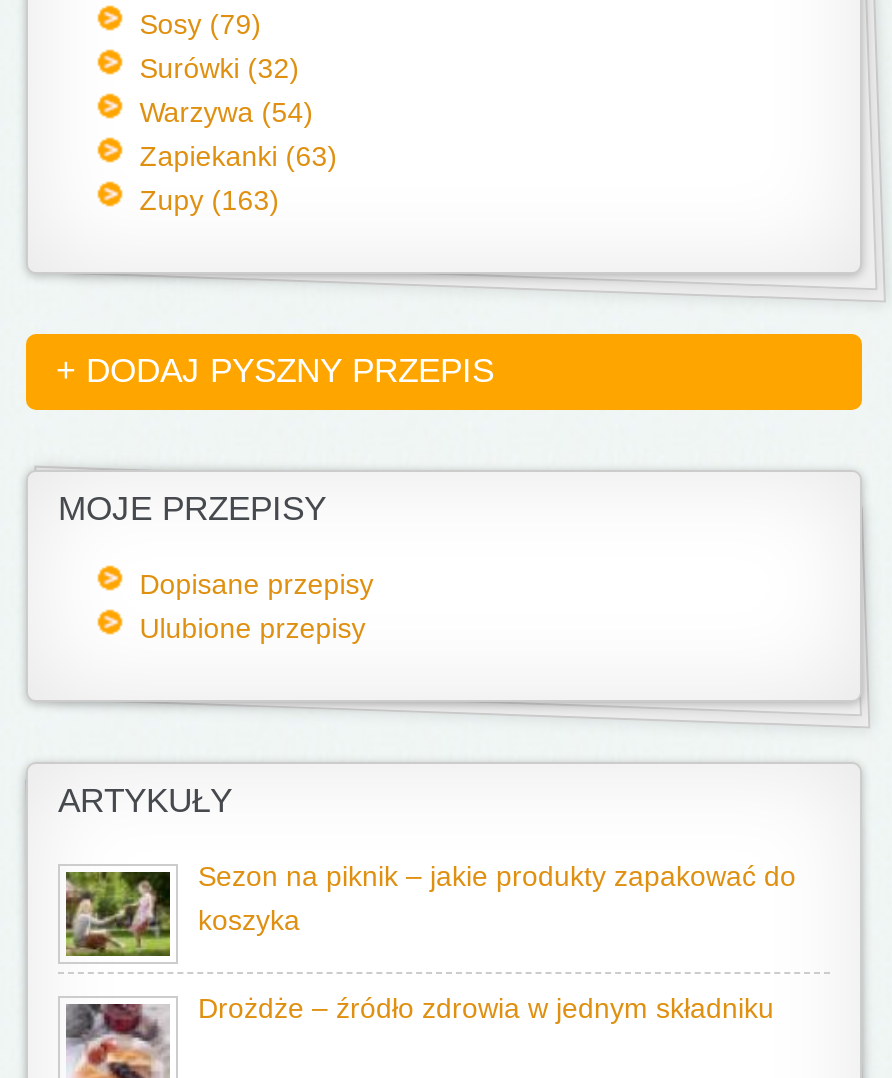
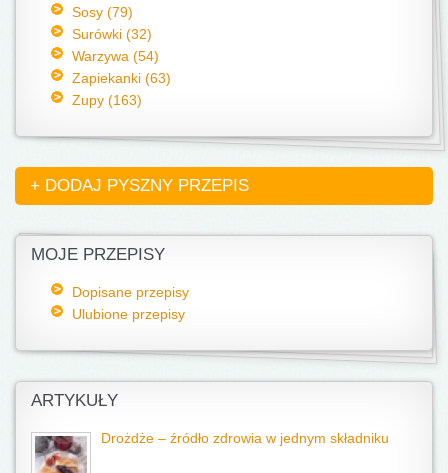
- [image]
- Sezon na piknik – jakie produkty zapakować do
- koszyka
